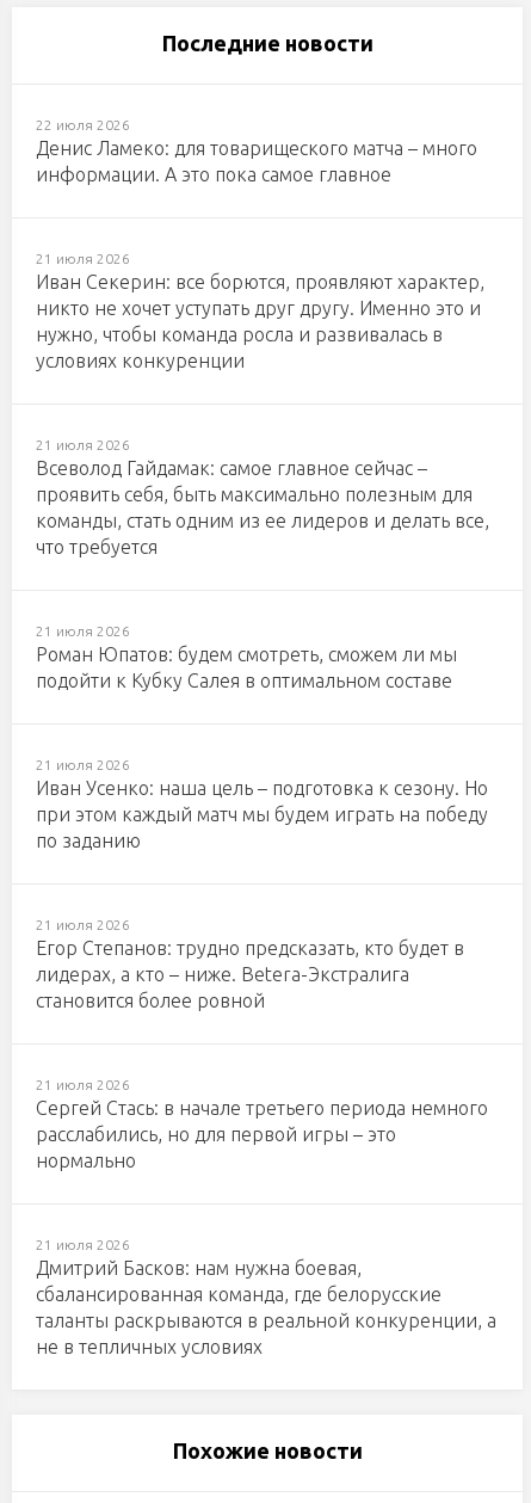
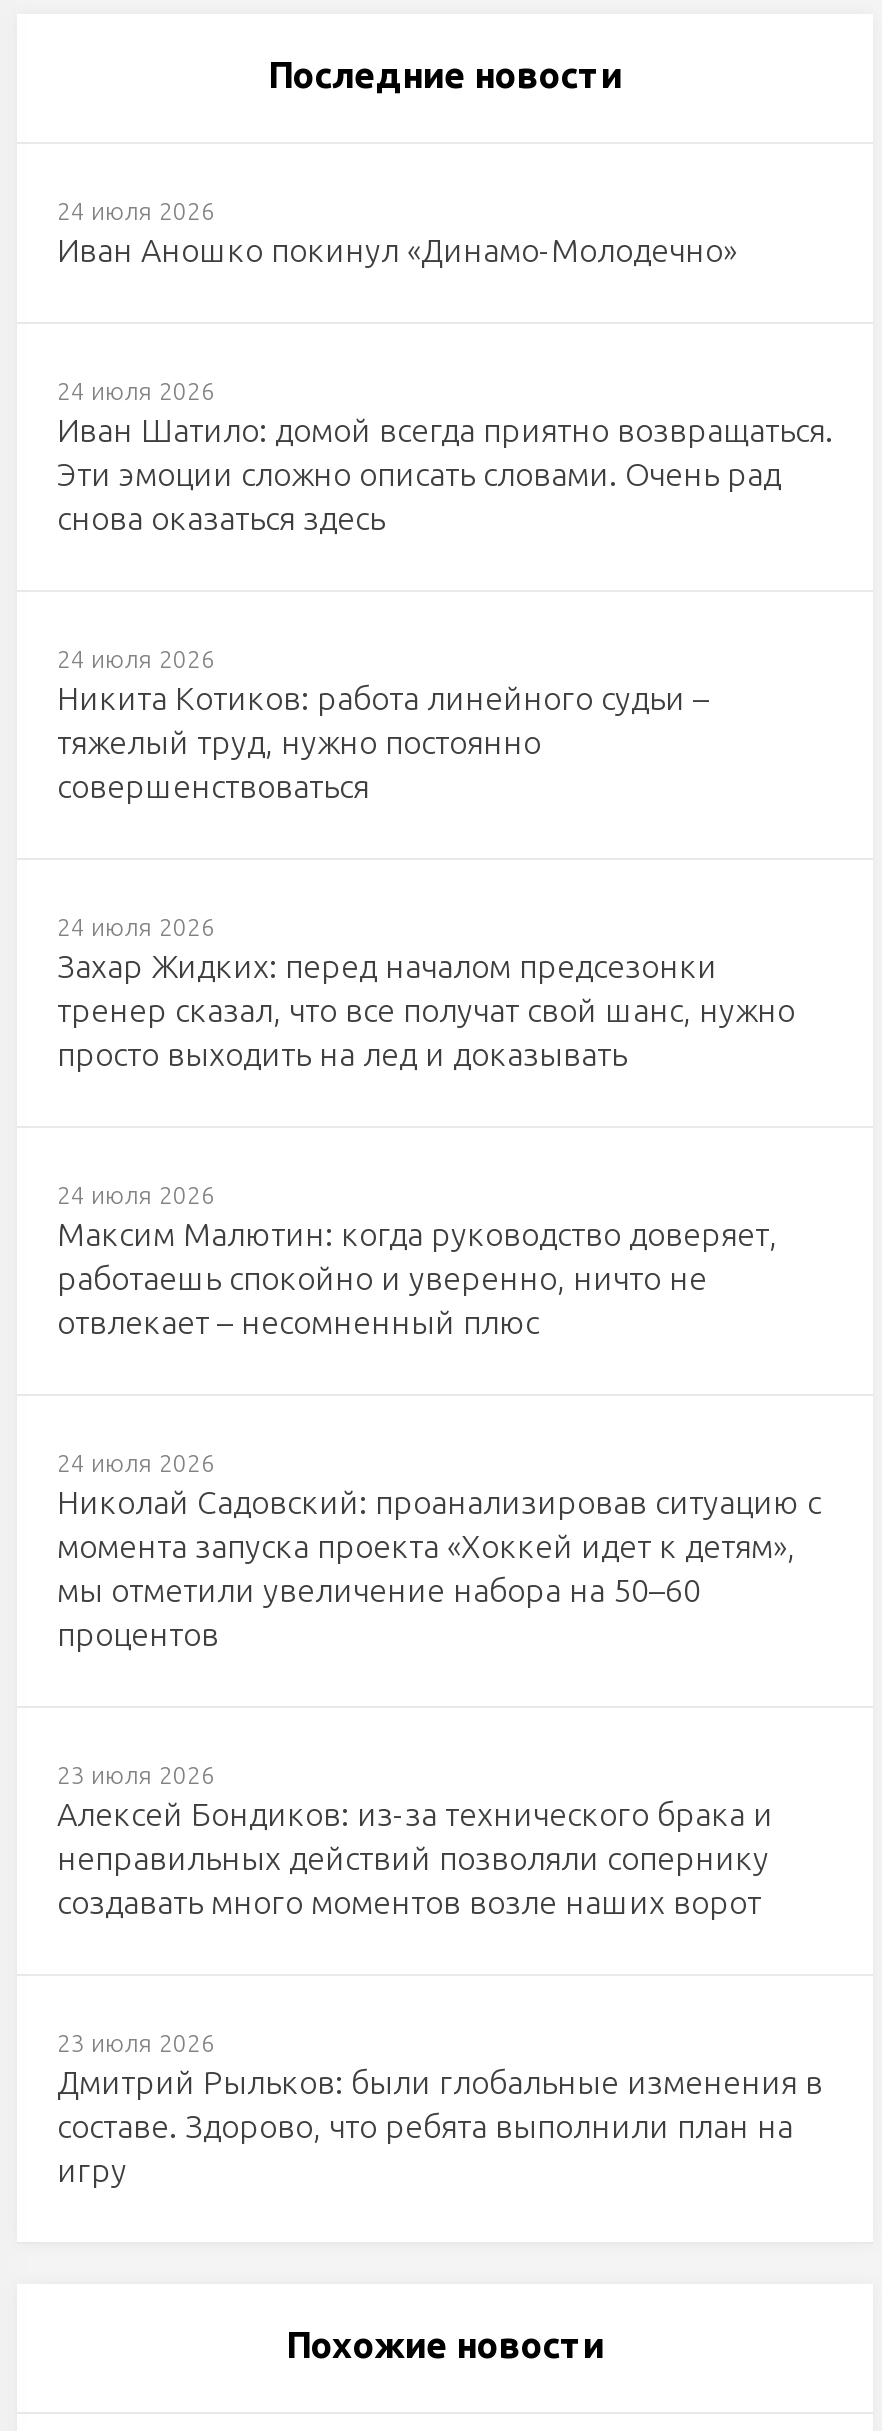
- 22 июля 2026
- Денис Ламеко: для товарищеского матча – много
- информации. А это пока самое главное
+ 24 июля 2026
+ Иван Аношко покинул «Динамо-Молодечно»

- 21 июля 2026
- Иван Секерин: все борются, проявляют характер,
- никто не хочет уступать друг другу. Именно это и
- нужно, чтобы команда росла и развивалась в
- условиях конкуренции
+ 24 июля 2026
+ Иван Шатило: домой всегда приятно возвращаться.
+ Эти эмоции сложно описать словами. Очень рад
+ снова оказаться здесь

- 21 июля 2026
- Всеволод Гайдамак: самое главное сейчас –
- проявить себя, быть максимально полезным для
- команды, стать одним из ее лидеров и делать все,
- что требуется
+ 24 июля 2026
+ Никита Котиков: работа линейного судьи –
+ тяжелый труд, нужно постоянно
+ совершенствоваться

- 21 июля 2026
- Роман Юпатов: будем смотреть, сможем ли мы
- подойти к Кубку Салея в оптимальном составе
+ 24 июля 2026
+ Захар Жидких: перед началом предсезонки
+ тренер сказал, что все получат свой шанс, нужно
+ просто выходить на лед и доказывать

- 21 июля 2026
- Иван Усенко: наша цель – подготовка к сезону. Но
- при этом каждый матч мы будем играть на победу
- по заданию
+ 24 июля 2026
+ Максим Малютин: когда руководство доверяет,
+ работаешь спокойно и уверенно, ничто не
+ отвлекает – несомненный плюс

- 21 июля 2026
- Егор Степанов: трудно предсказать, кто будет в
- лидерах, а кто – ниже. Betera-Экстралига
- становится более ровной
+ 24 июля 2026
+ Николай Садовский: проанализировав ситуацию с
+ момента запуска проекта «Хоккей идет к детям»,
+ мы отметили увеличение набора на 50–60
+ процентов

- 21 июля 2026
- Сергей Стась: в начале третьего периода немного
- расслабились, но для первой игры – это
- нормально
+ 23 июля 2026
+ Алексей Бондиков: из-за технического брака и
+ неправильных действий позволяли сопернику
+ создавать много моментов возле наших ворот

- 21 июля 2026
- Дмитрий Басков: нам нужна боевая,
- сбалансированная команда, где белорусские
- таланты раскрываются в реальной конкуренции, а
- не в тепличных условиях
+ 23 июля 2026
+ Дмитрий Рыльков: были глобальные изменения в
+ составе. Здорово, что ребята выполнили план на
+ игру
